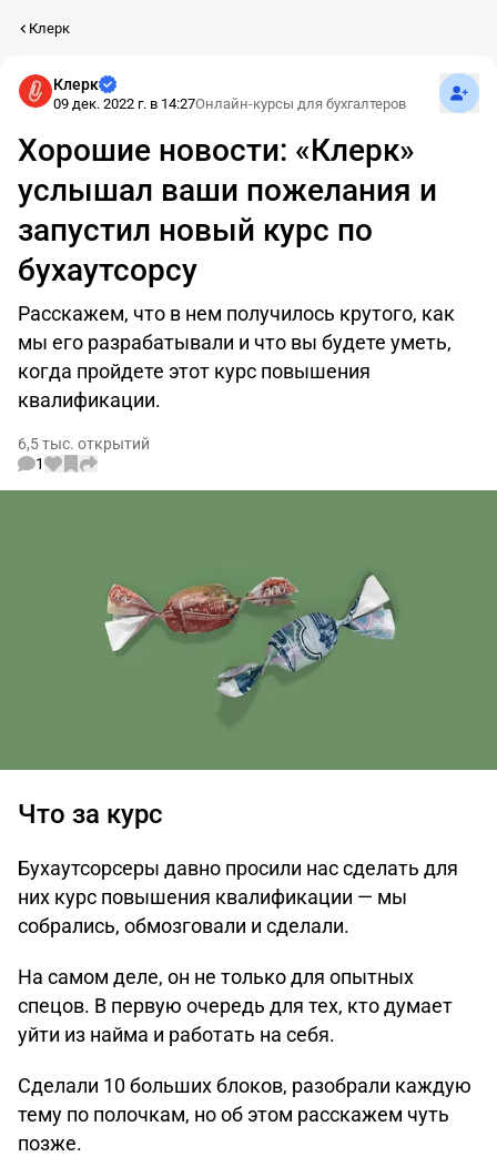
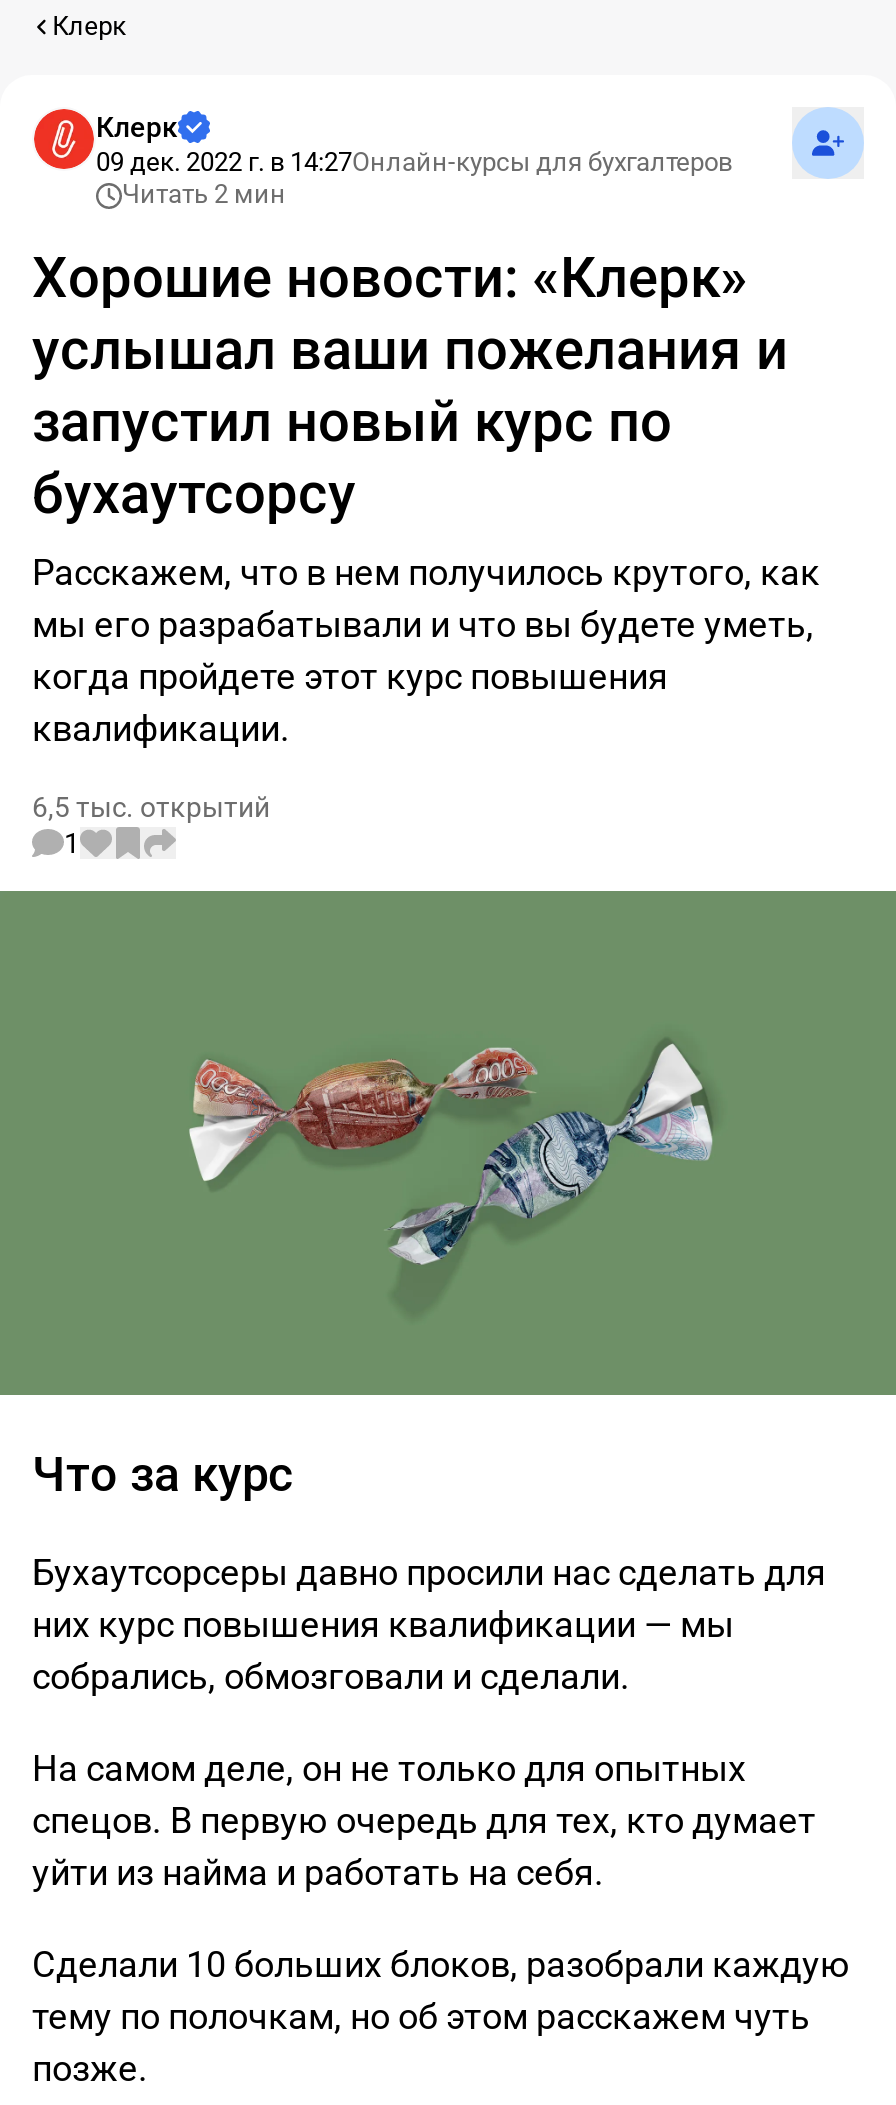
+ Читать 2 мин
